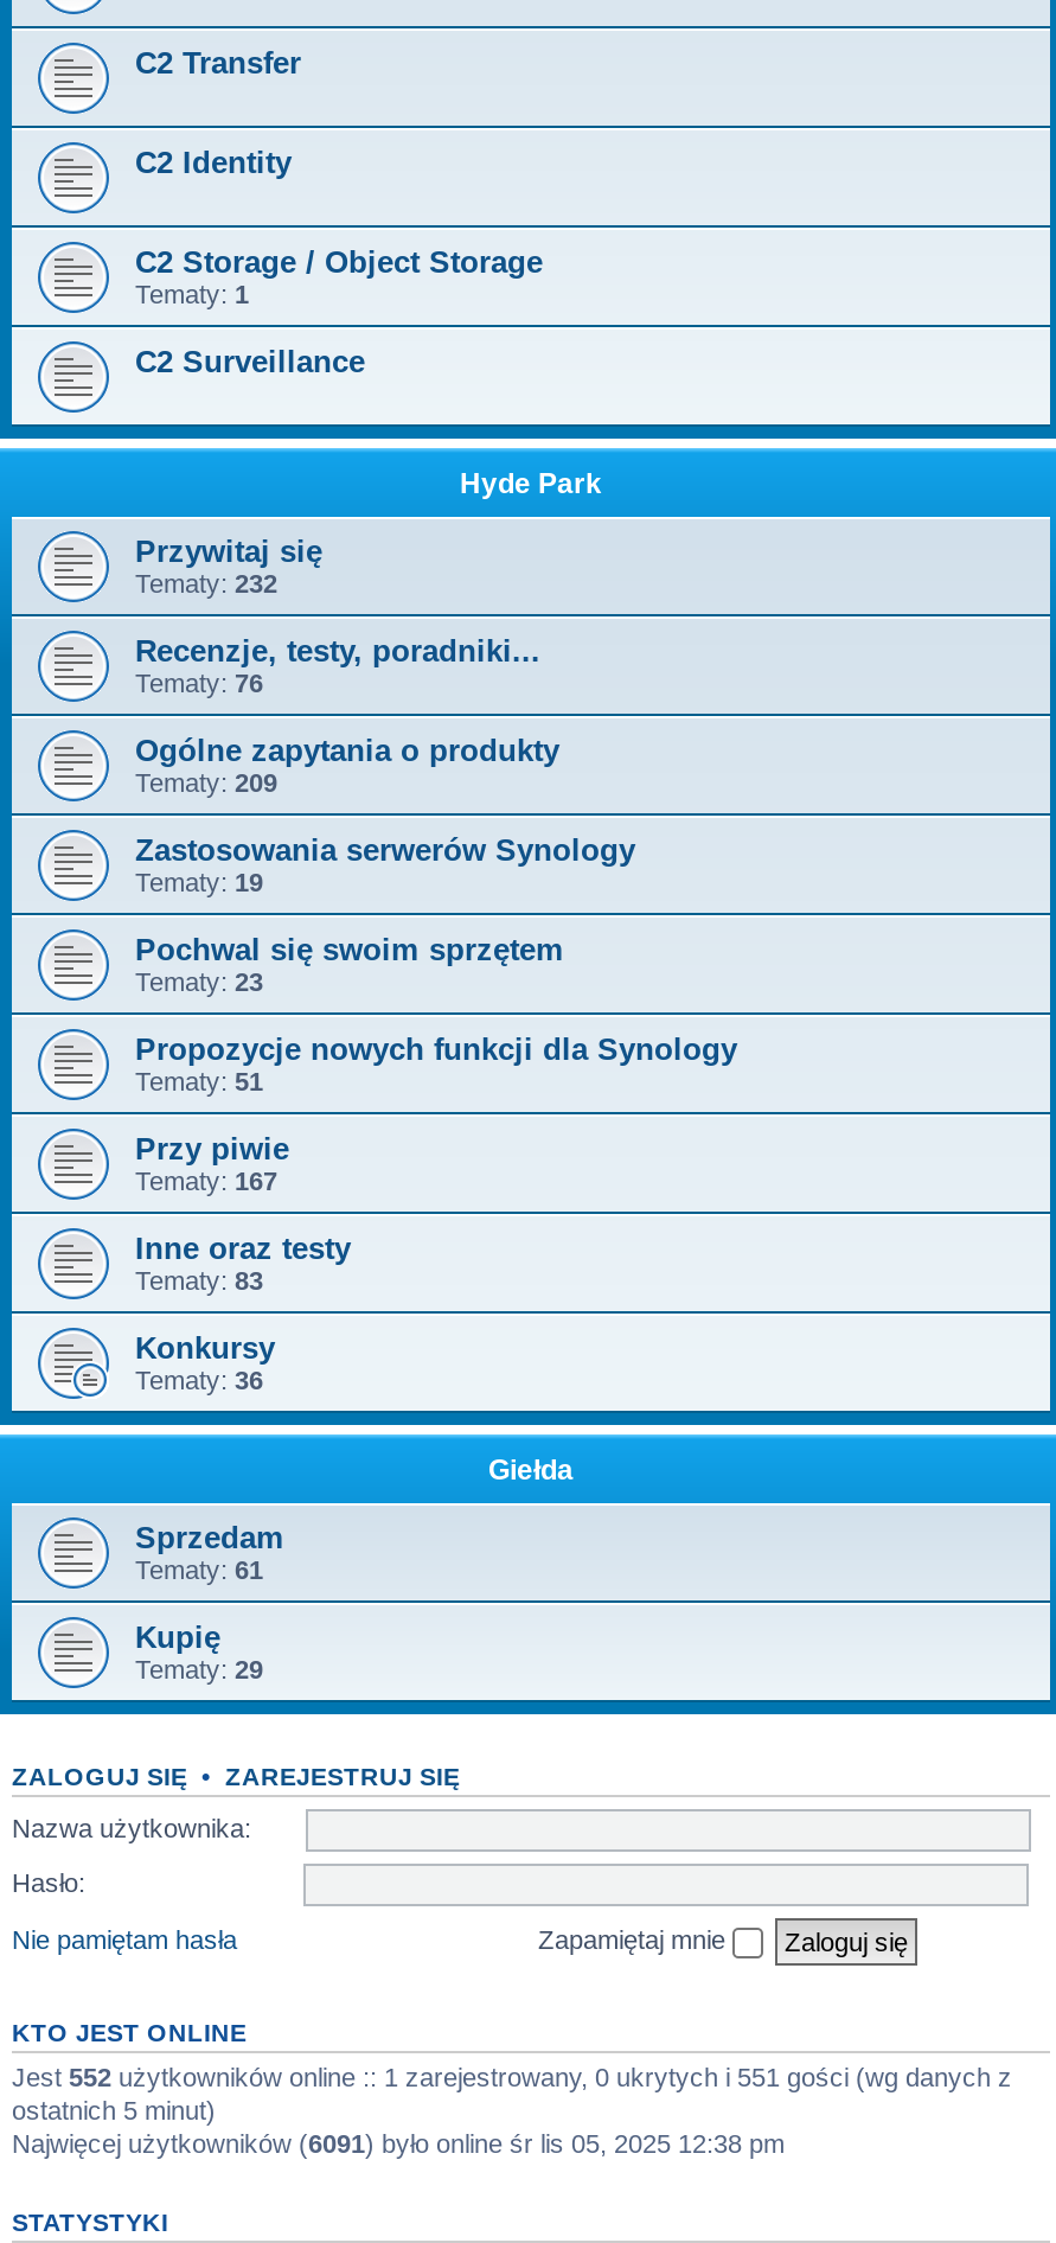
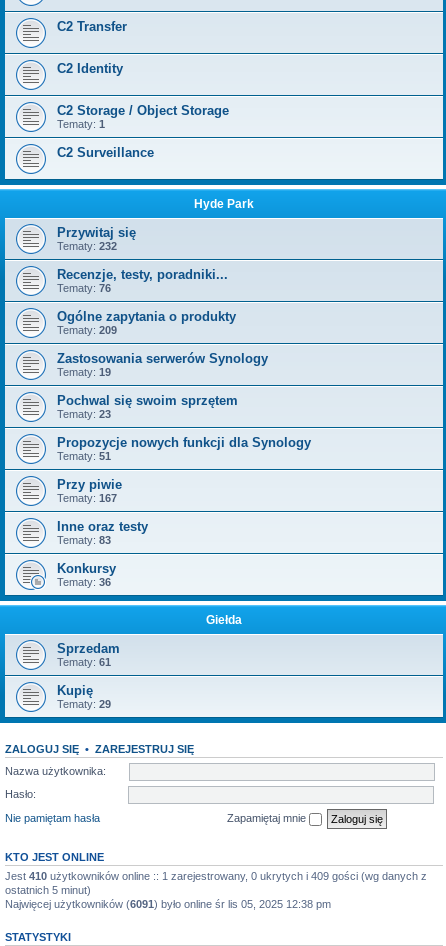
- Jest 552 użytkowników online :: 1 zarejestrowany, 0 ukrytych i 551 gości (wg danych z
+ Jest 410 użytkowników online :: 1 zarejestrowany, 0 ukrytych i 409 gości (wg danych z
